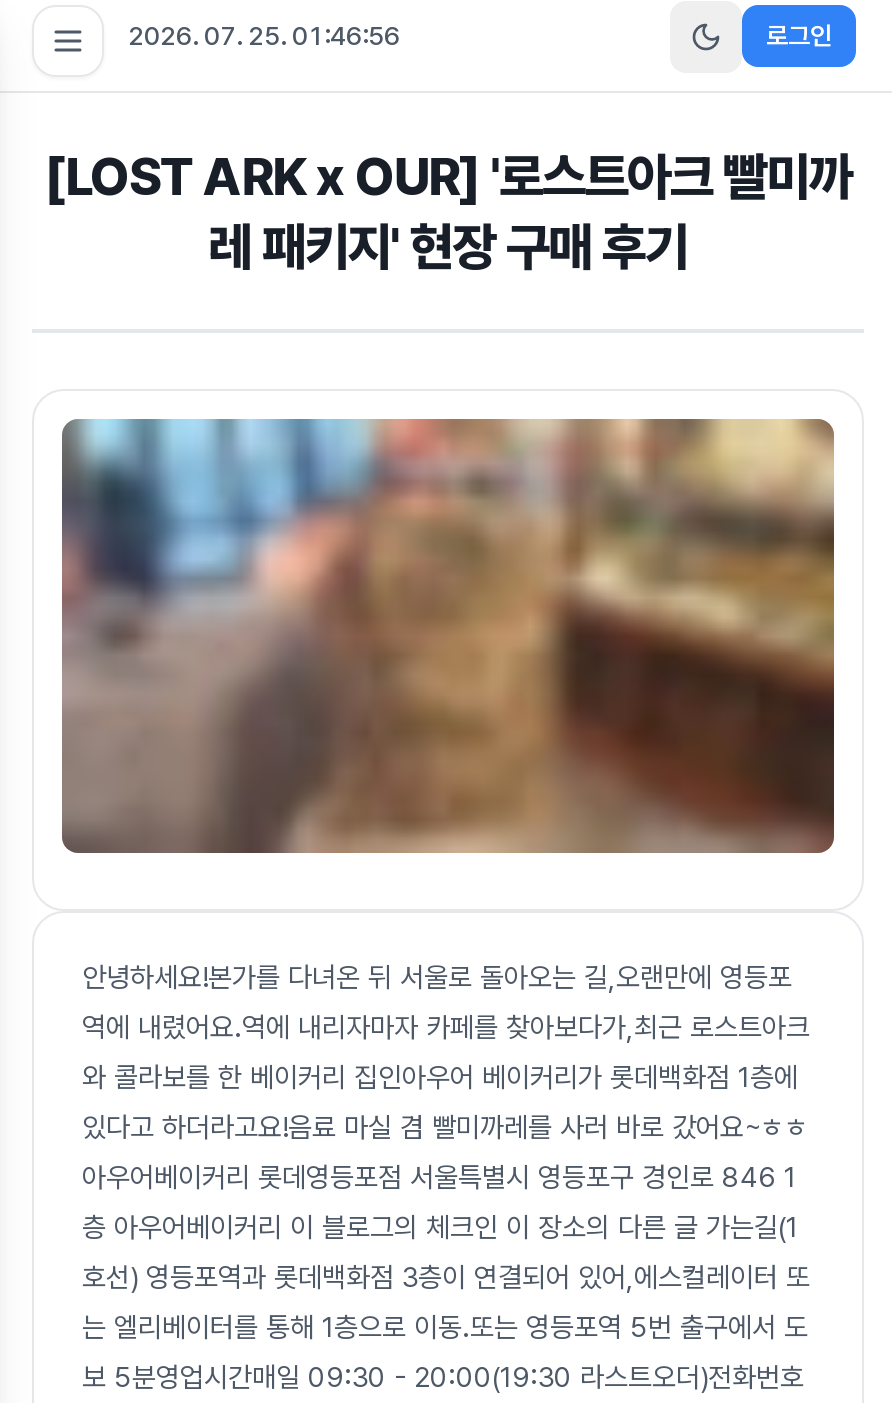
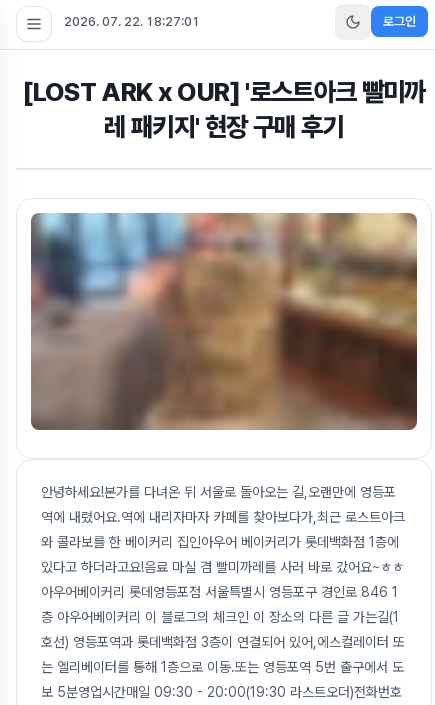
- 2026. 07. 25. 01:46:56
+ 2026. 07. 22. 18:27:01
